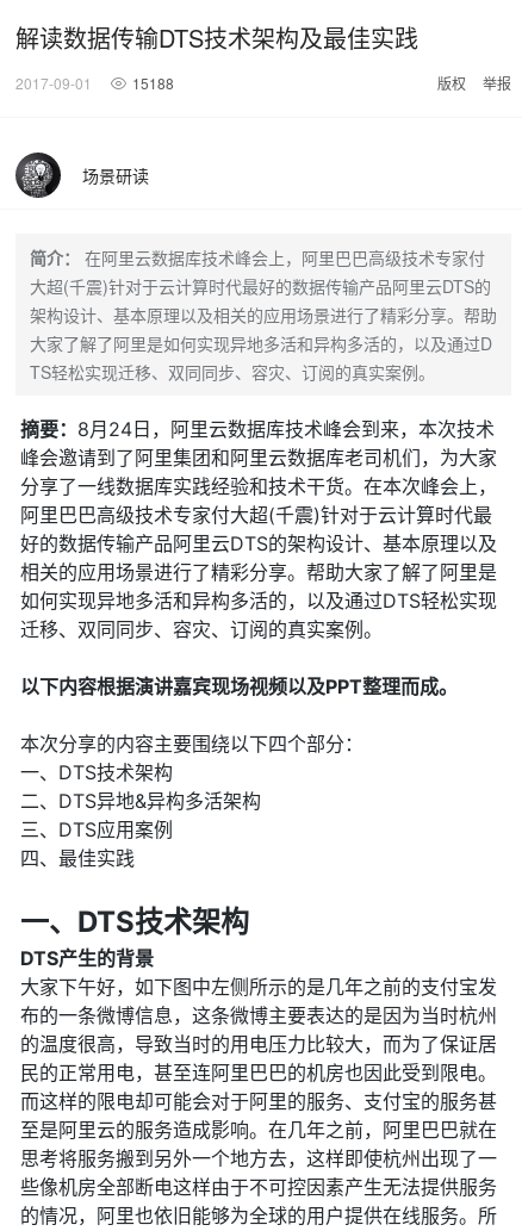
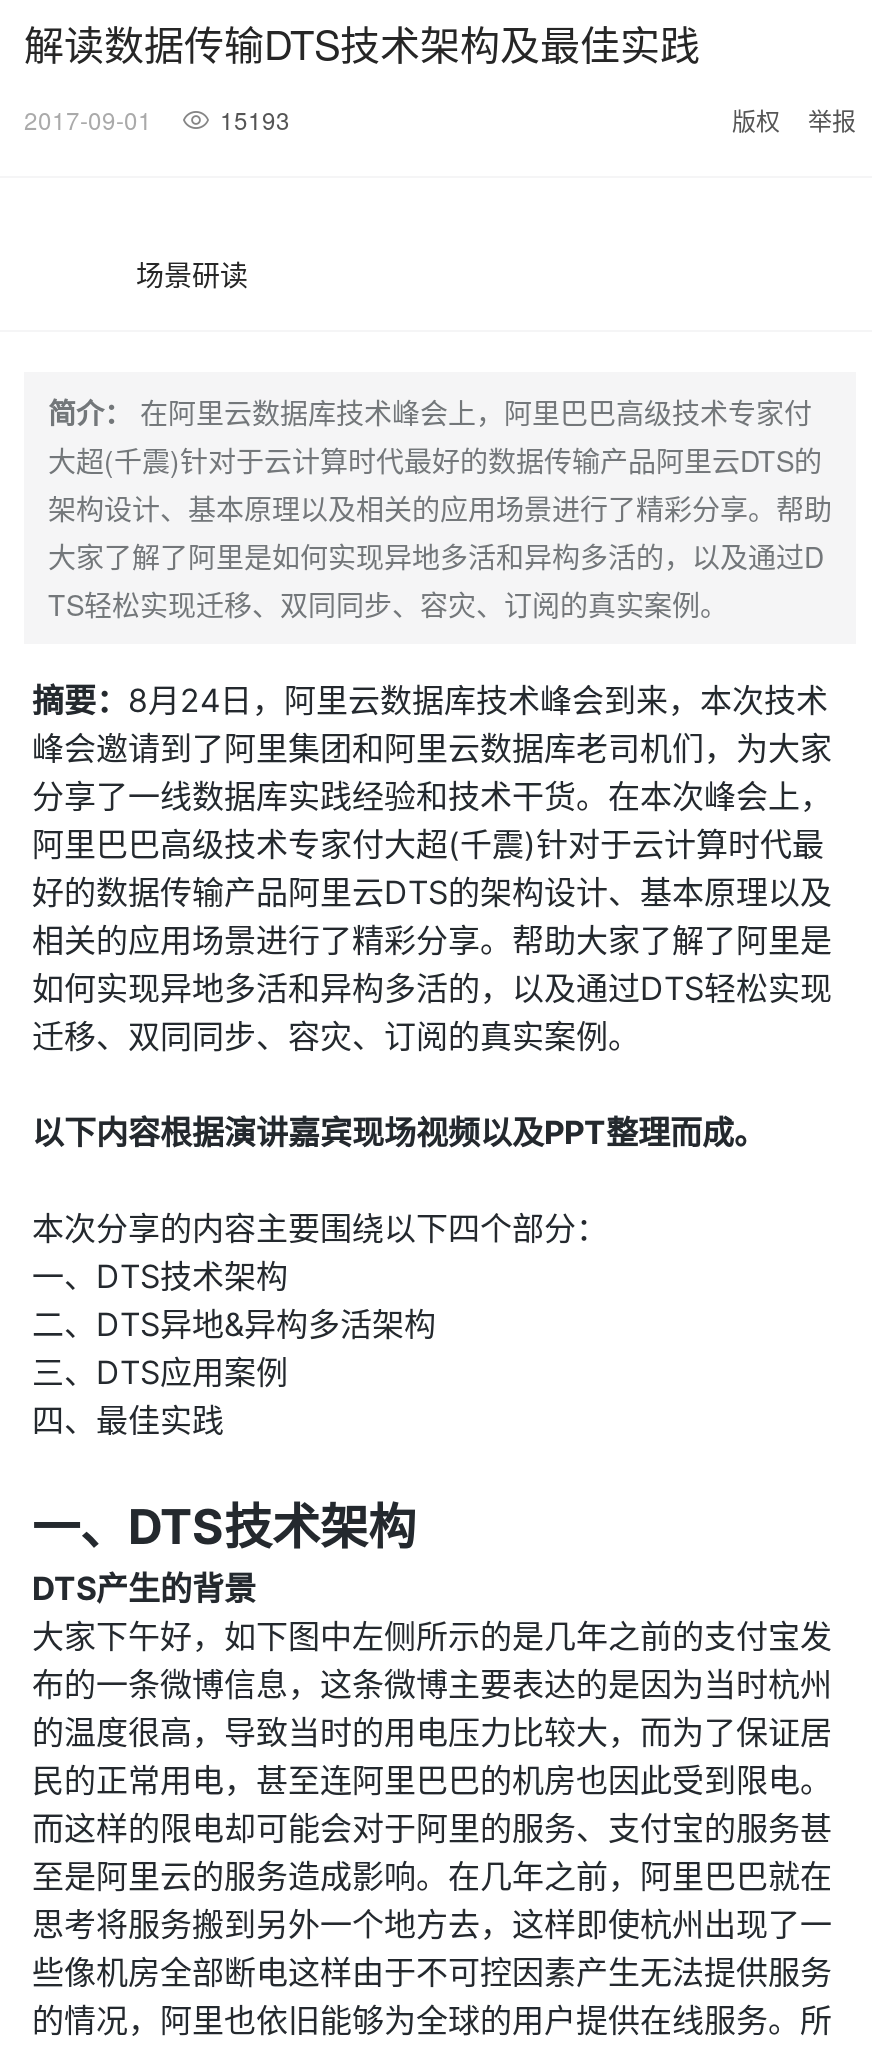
- 2017-09-01 15188
+ 2017-09-01 15193

- [image]
